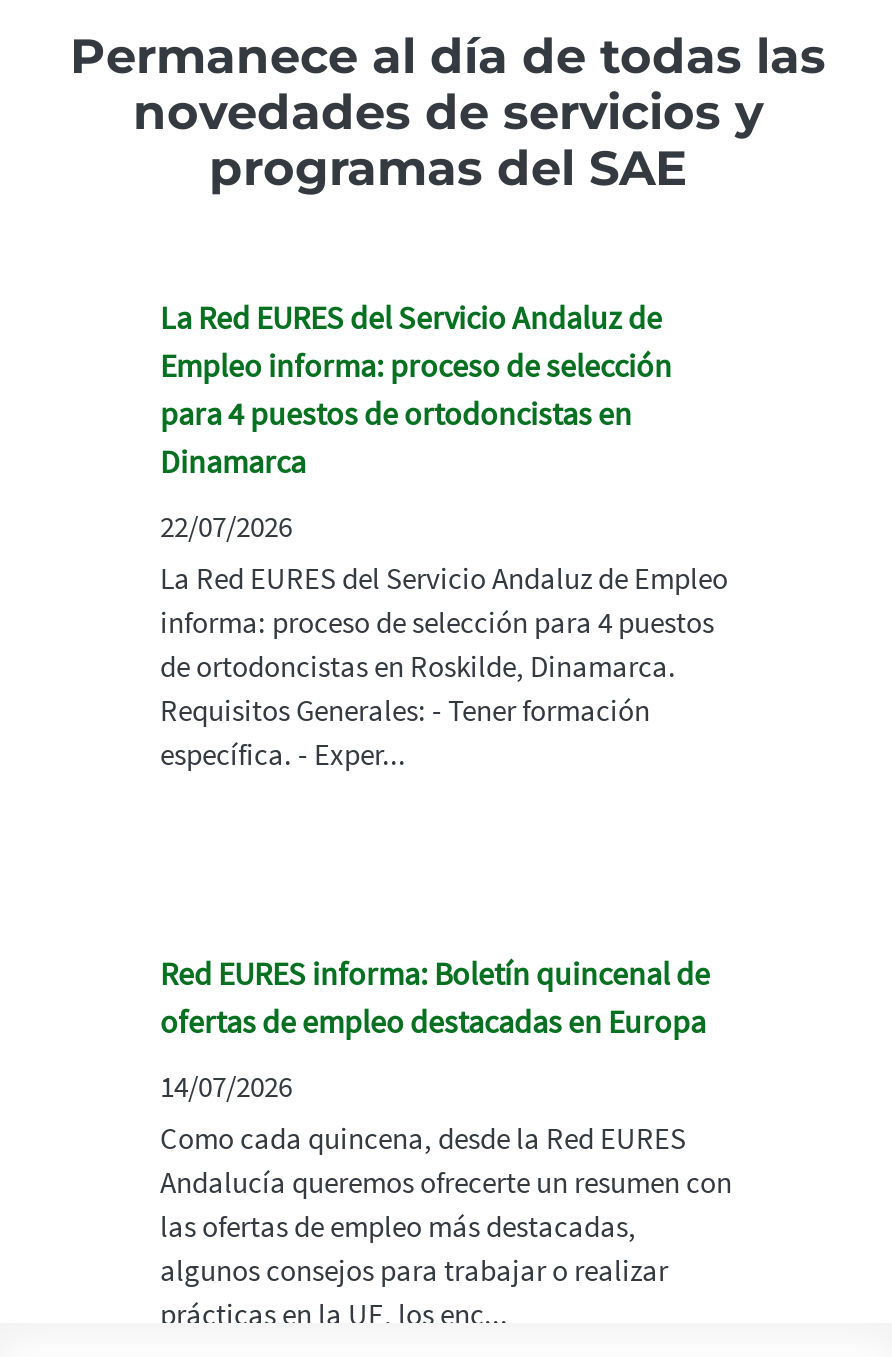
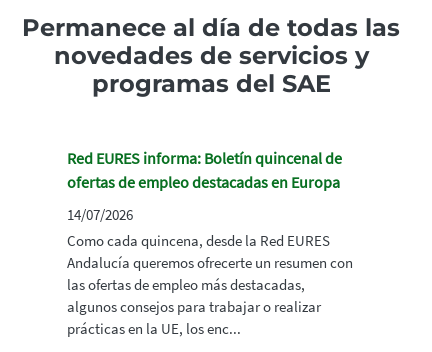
- La Red EURES del Servicio Andaluz de
- Empleo informa: proceso de selección
- para 4 puestos de ortodoncistas en
- Dinamarca
- 22/07/2026
- La Red EURES del Servicio Andaluz de Empleo
- informa: proceso de selección para 4 puestos
- de ortodoncistas en Roskilde, Dinamarca.
- Requisitos Generales: - Tener formación
- específica. - Exper...
